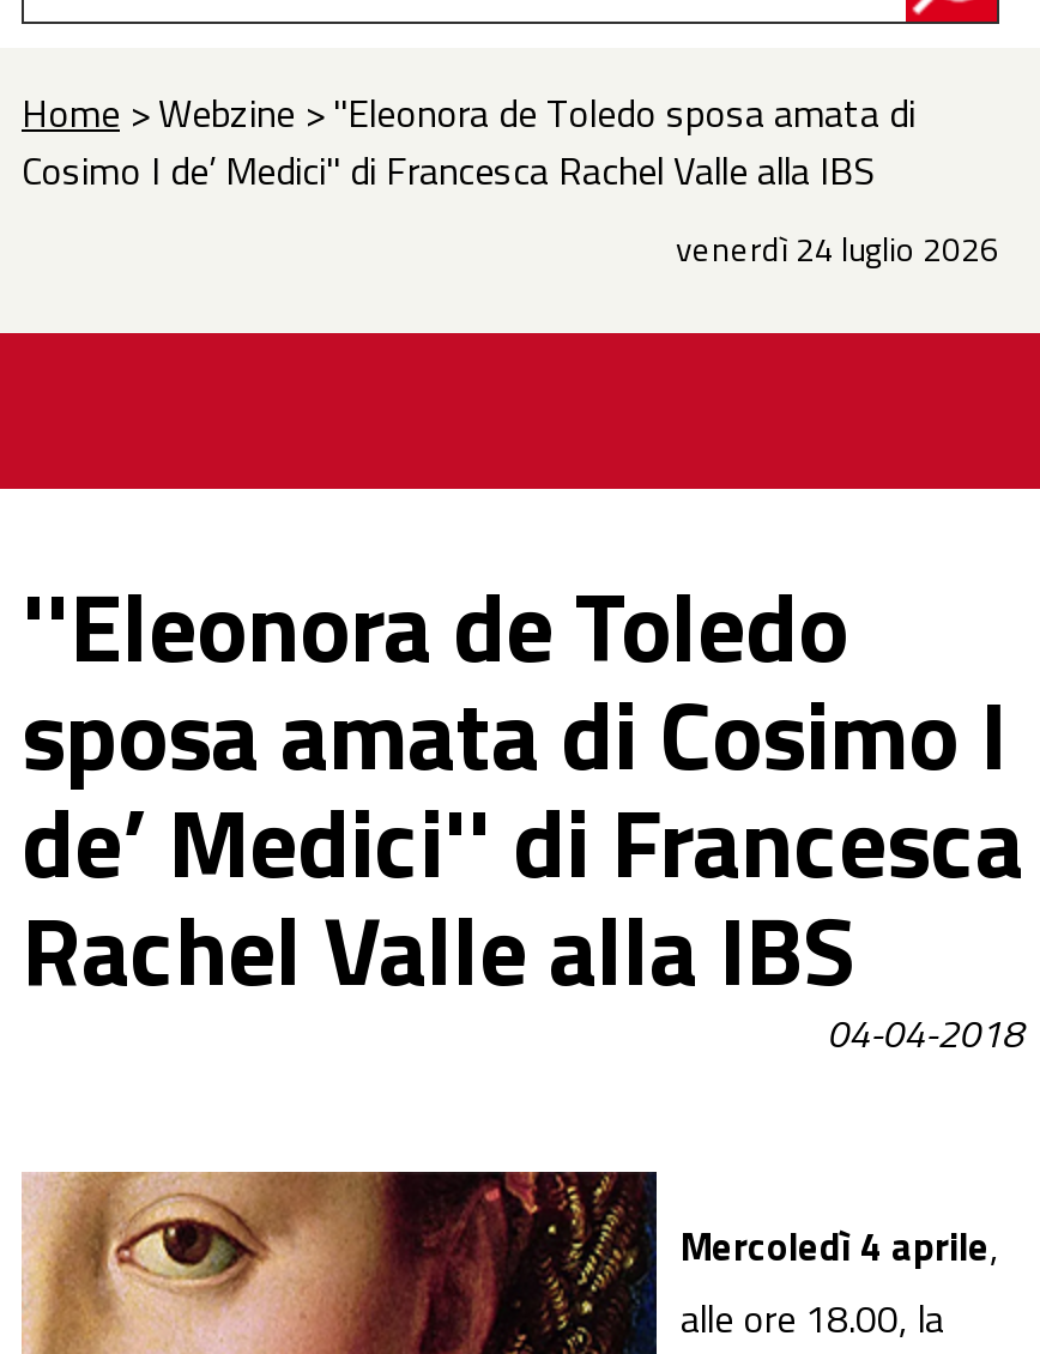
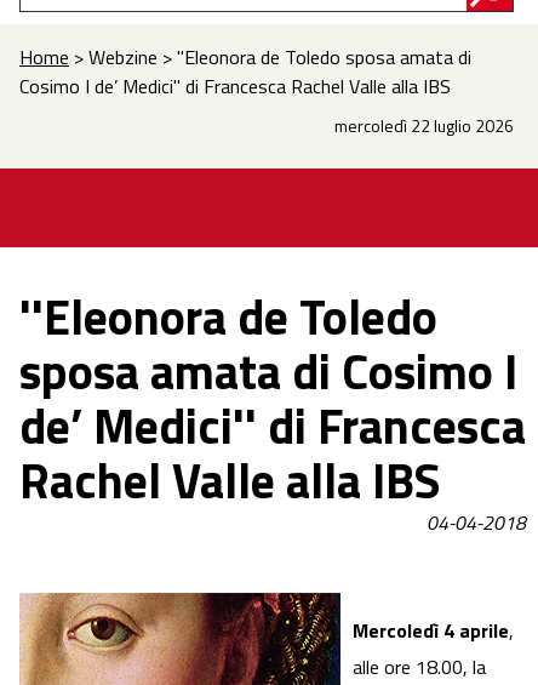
- venerdì 24 luglio 2026
+ mercoledì 22 luglio 2026
